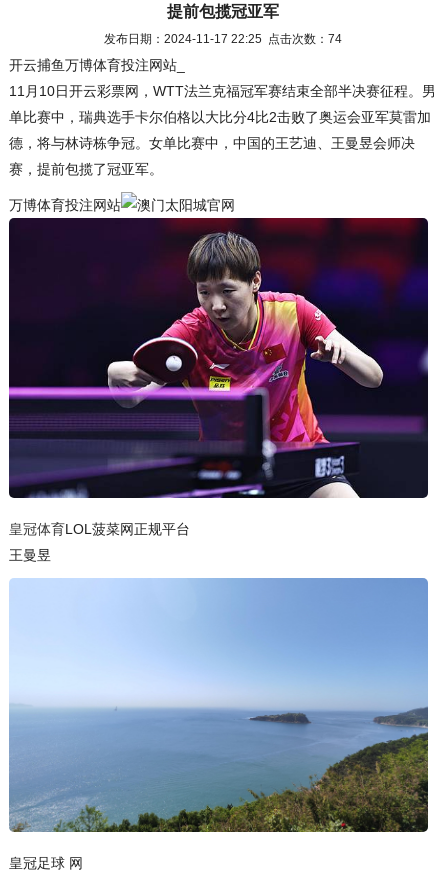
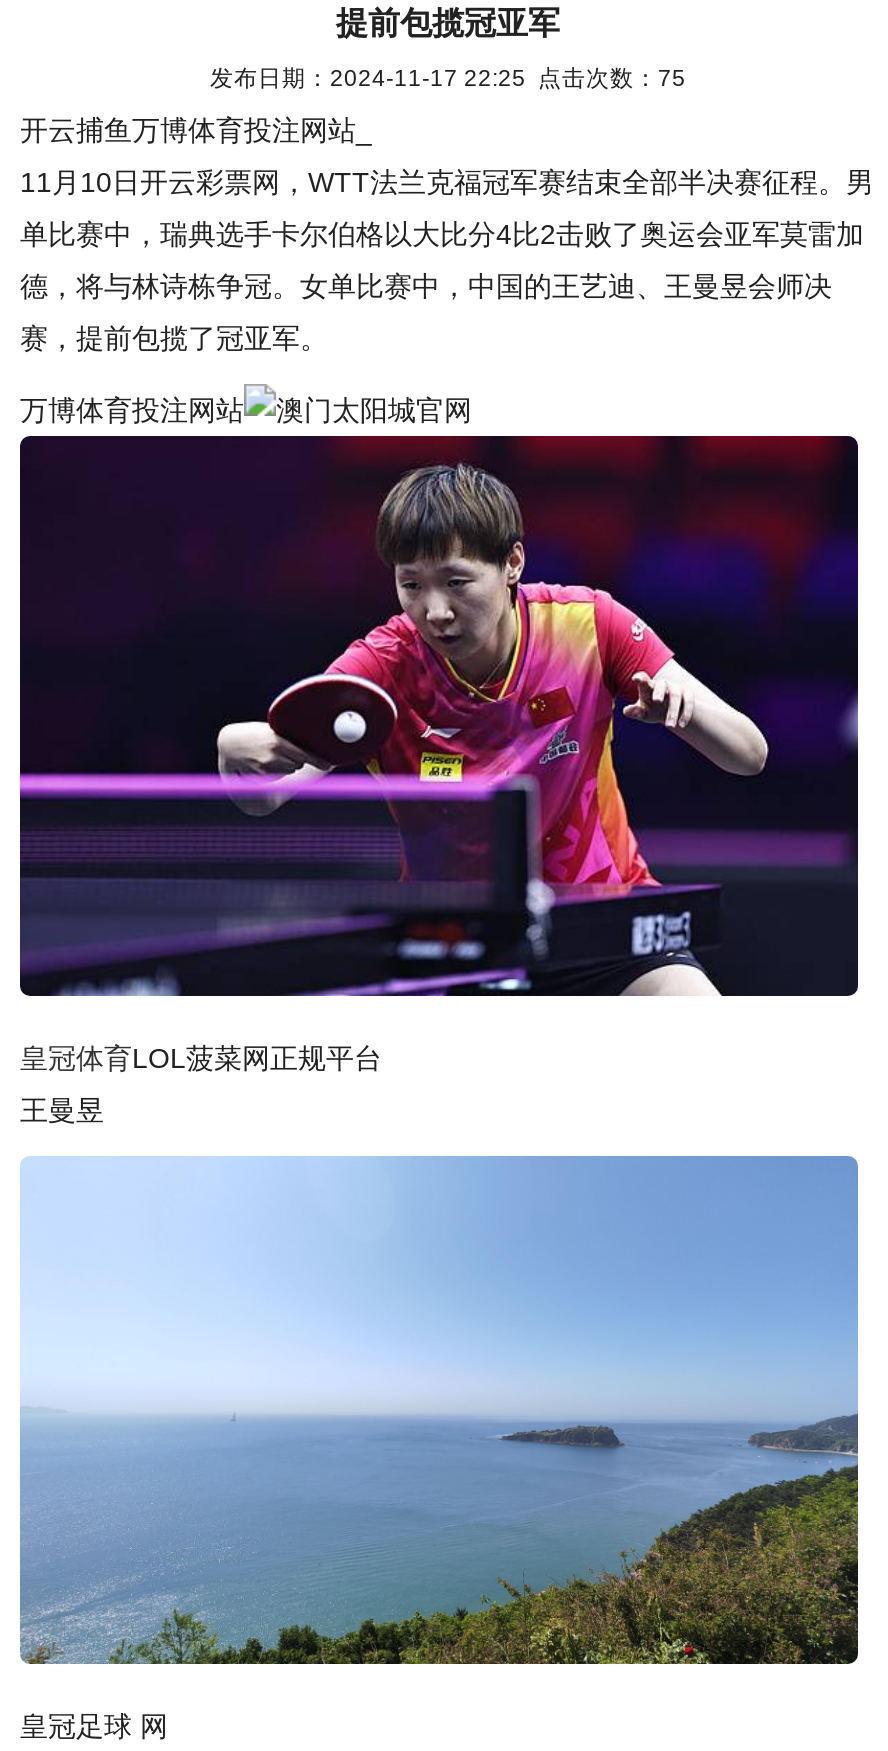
- 发布日期：2024-11-17 22:25 点击次数：74
+ 发布日期：2024-11-17 22:25 点击次数：75
